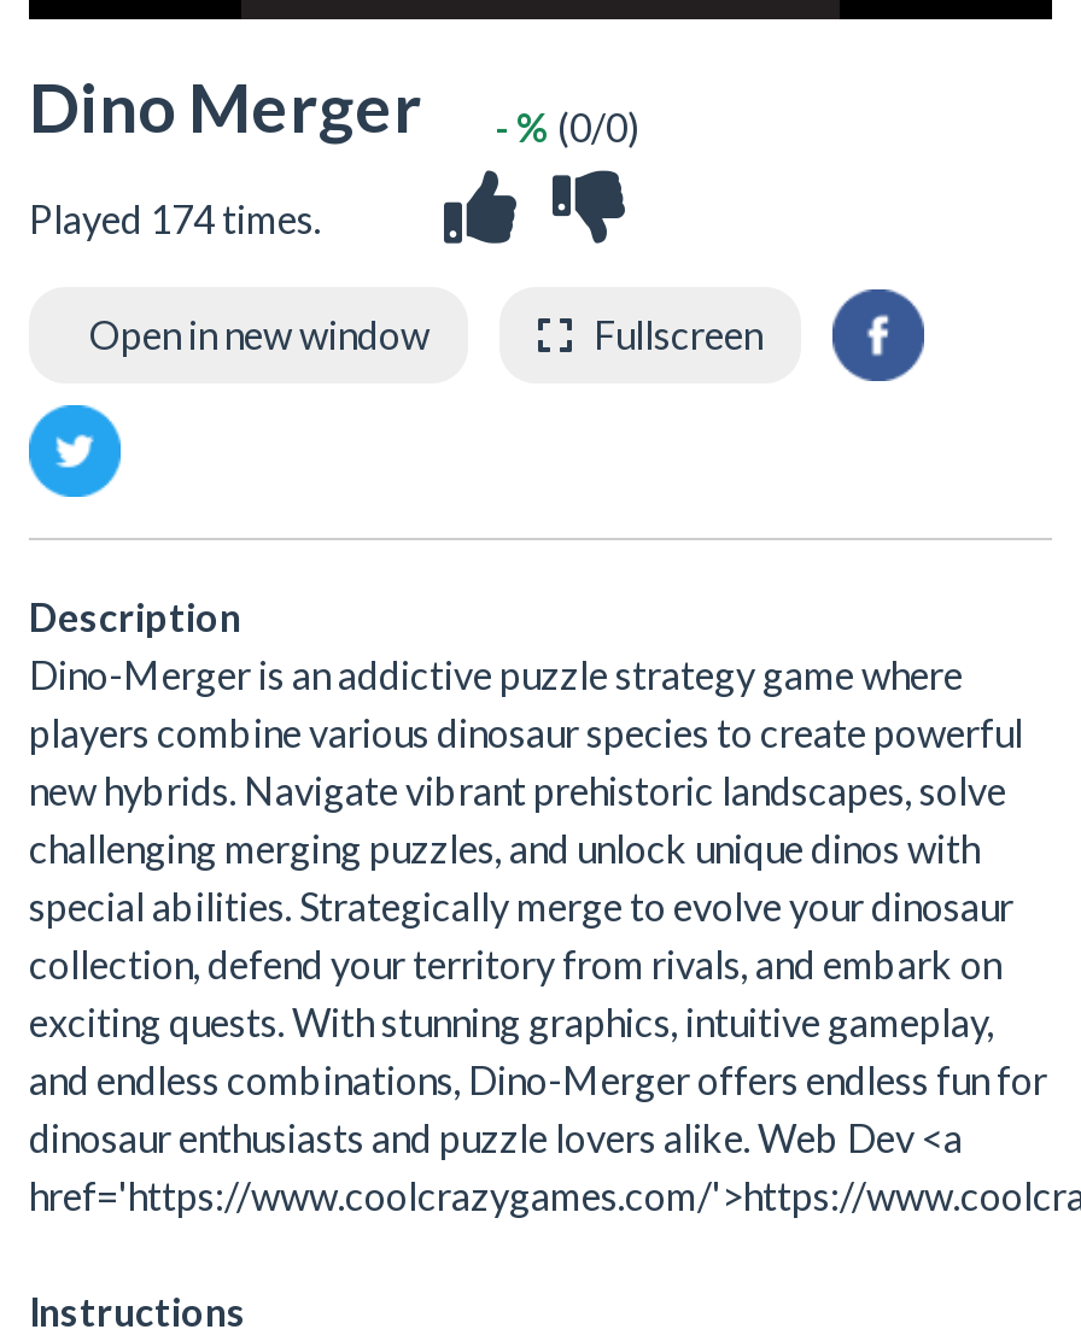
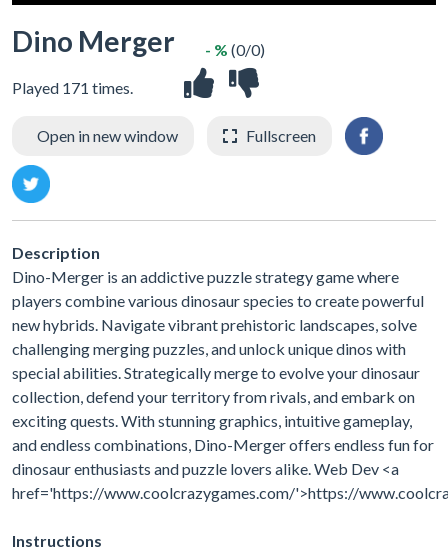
- Played 174 times.
+ Played 171 times.
